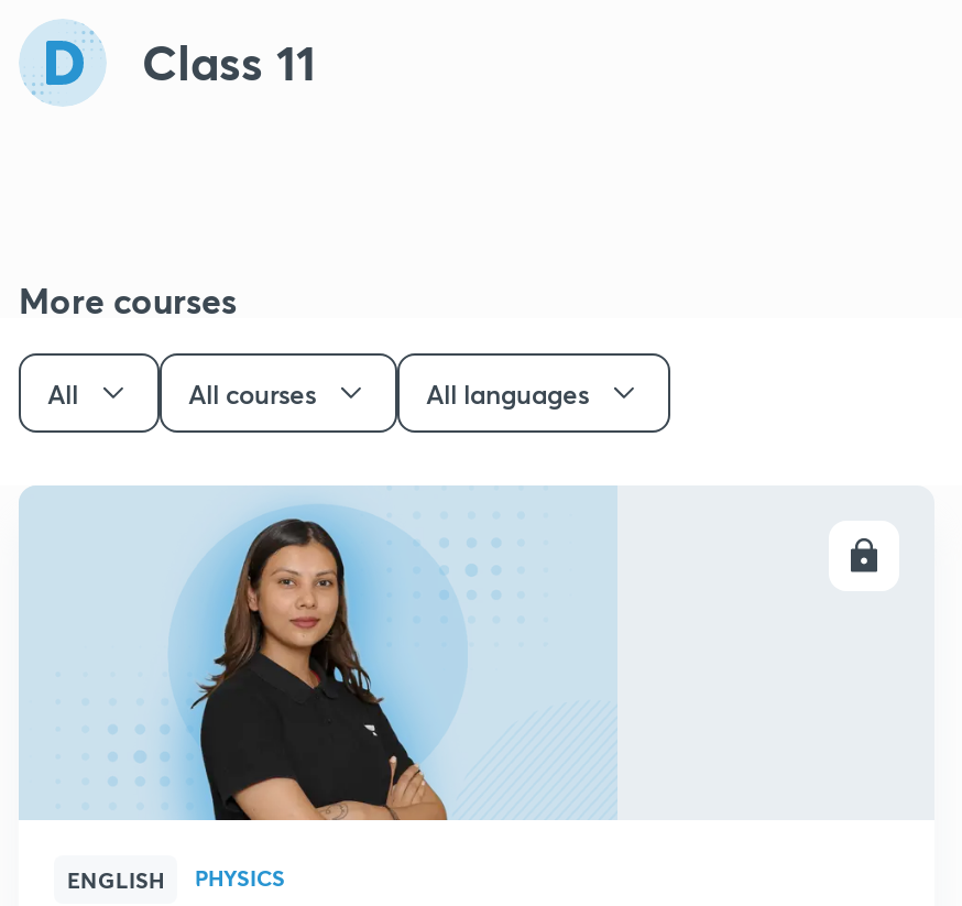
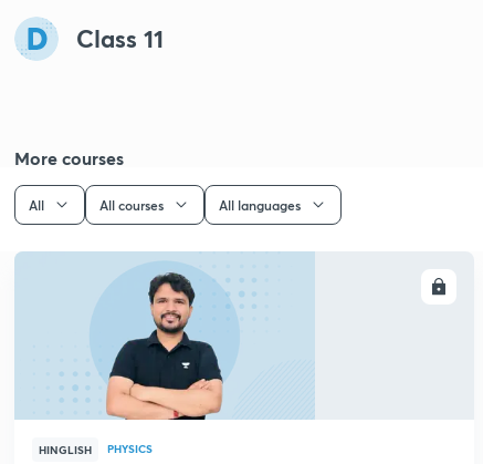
- [image]
- ENGLISH
+ [image]
+ HINGLISH
